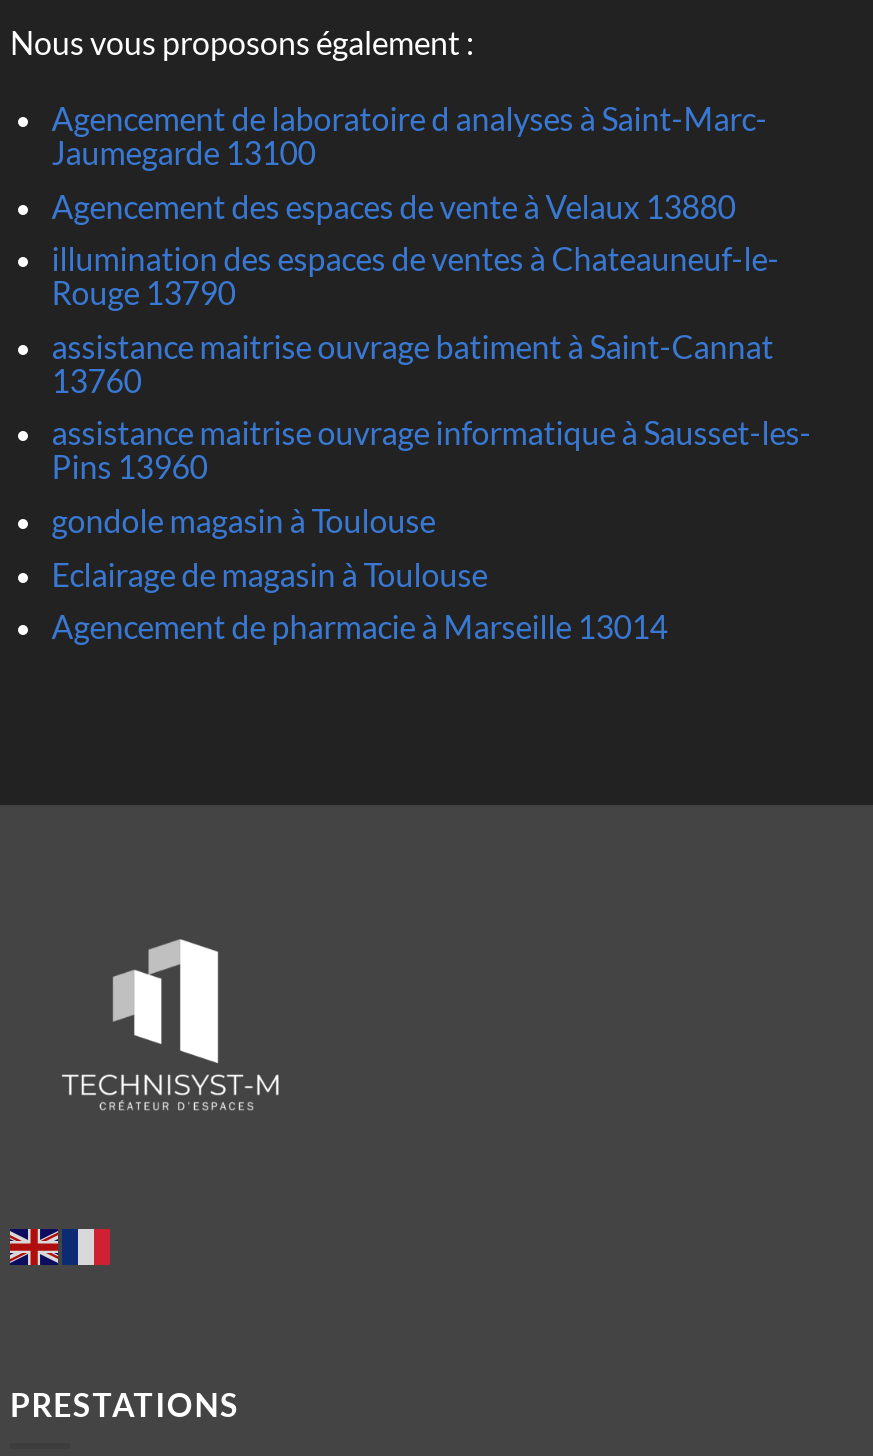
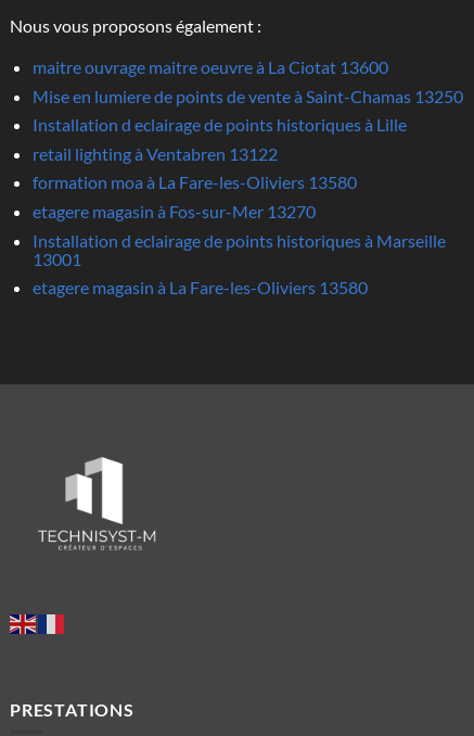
- Agencement de laboratoire d analyses à Saint-Marc-
- Jaumegarde 13100
- Agencement des espaces de vente à Velaux 13880
- illumination des espaces de ventes à Chateauneuf-le-
- Rouge 13790
- assistance maitrise ouvrage batiment à Saint-Cannat
- 13760
- assistance maitrise ouvrage informatique à Sausset-les-
- Pins 13960
- gondole magasin à Toulouse
- Eclairage de magasin à Toulouse
- Agencement de pharmacie à Marseille 13014
+ maitre ouvrage maitre oeuvre à La Ciotat 13600
+ Mise en lumiere de points de vente à Saint-Chamas 13250
+ Installation d eclairage de points historiques à Lille
+ retail lighting à Ventabren 13122
+ formation moa à La Fare-les-Oliviers 13580
+ etagere magasin à Fos-sur-Mer 13270
+ Installation d eclairage de points historiques à Marseille
+ 13001
+ etagere magasin à La Fare-les-Oliviers 13580
